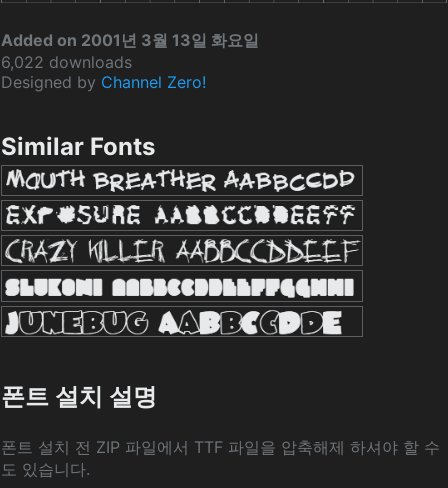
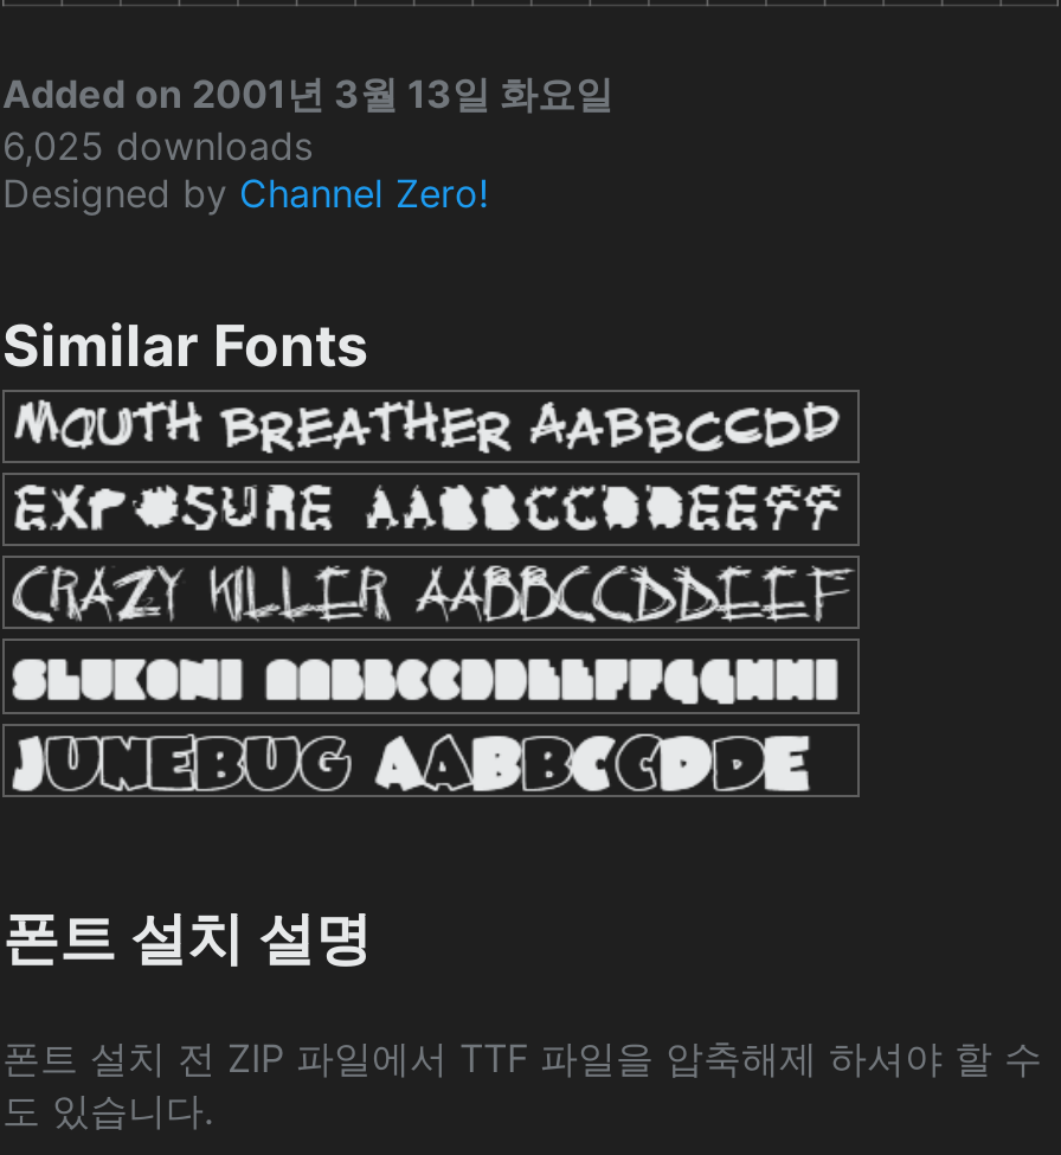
- 6,022 downloads
+ 6,025 downloads
